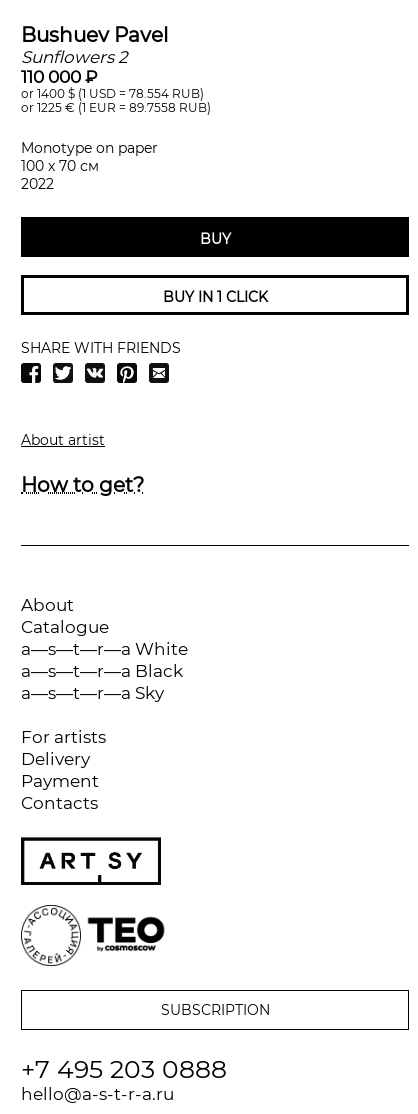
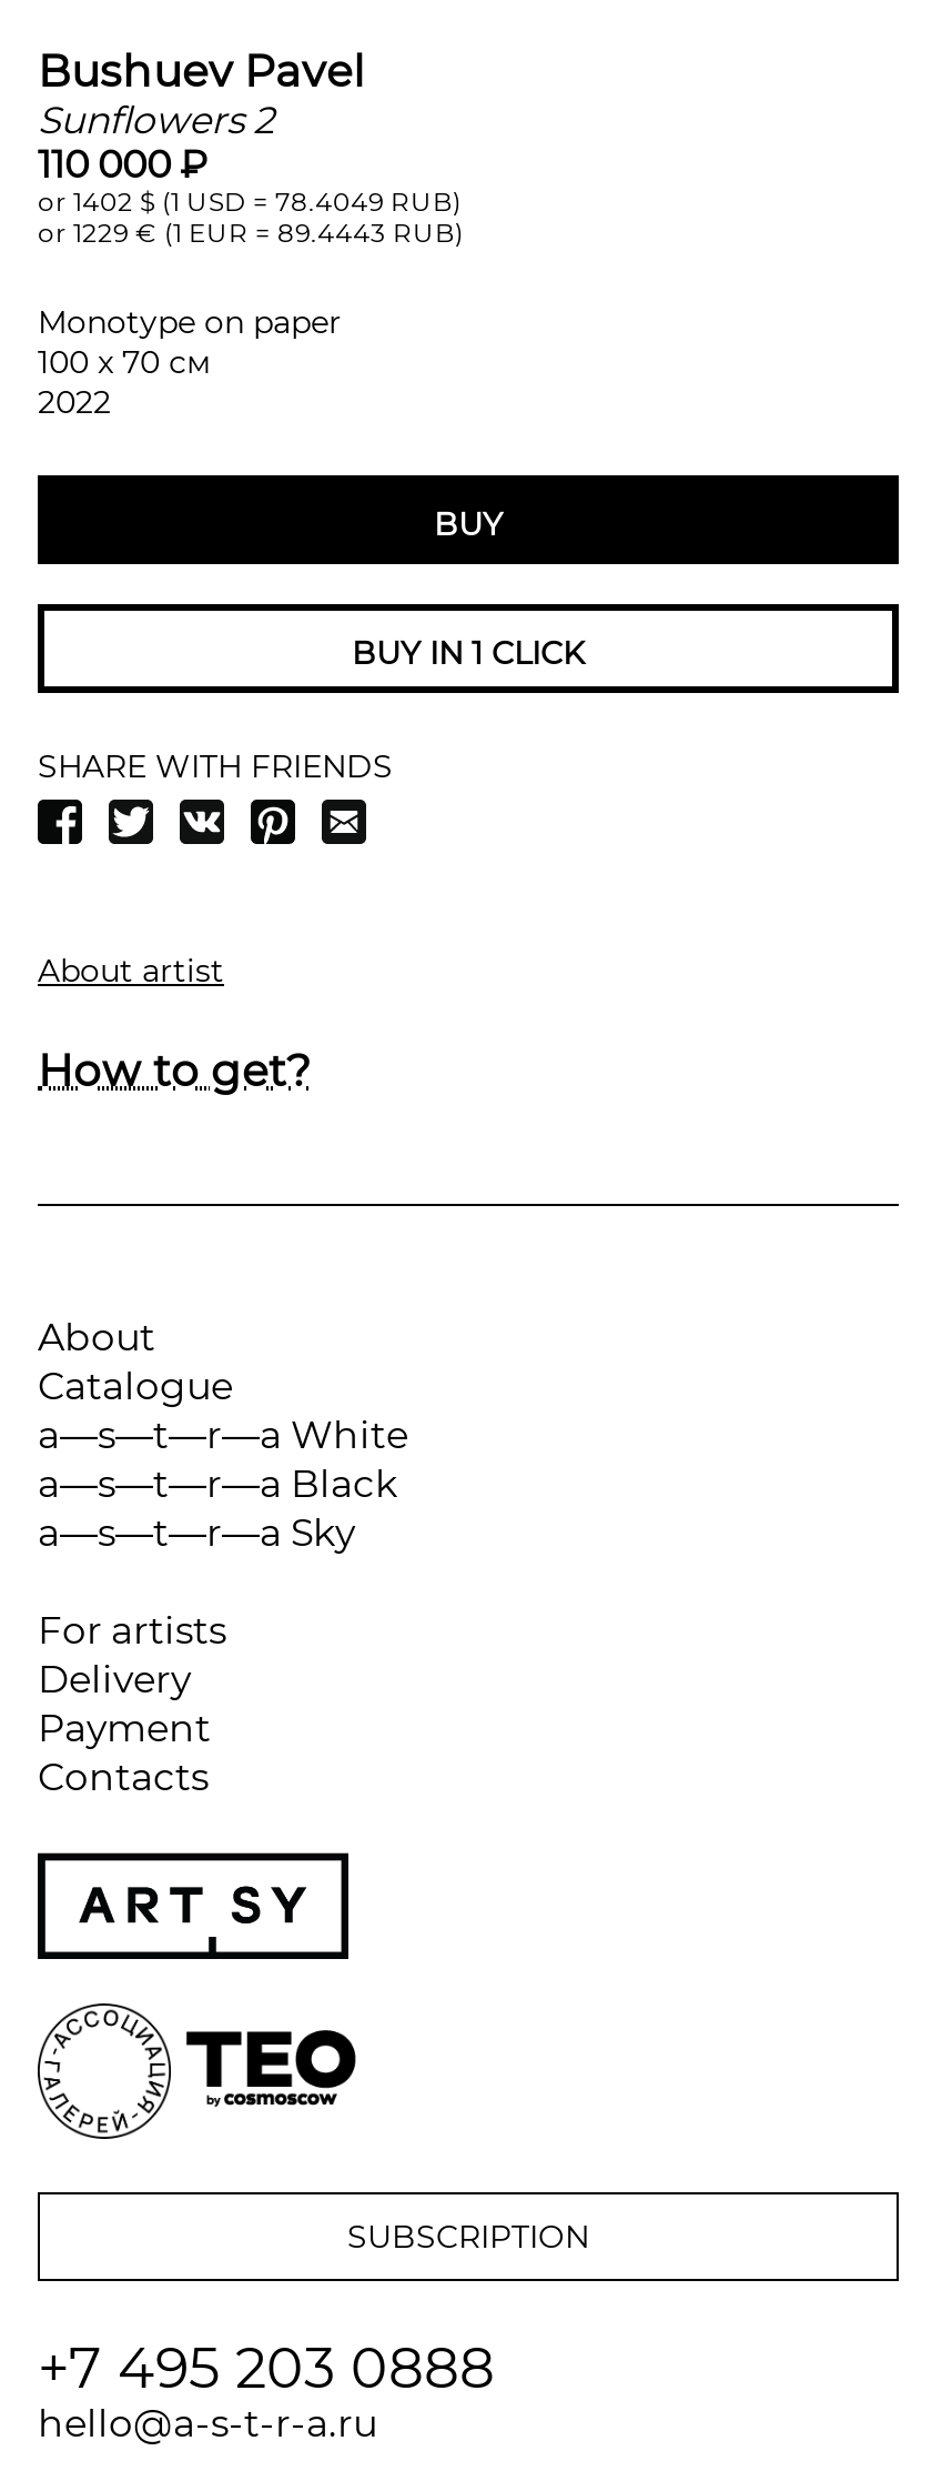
- or 1400 $ (1 USD = 78.554 RUB)
+ or 1402 $ (1 USD = 78.4049 RUB)

- or 1225 € (1 EUR = 89.7558 RUB)
+ or 1229 € (1 EUR = 89.4443 RUB)
